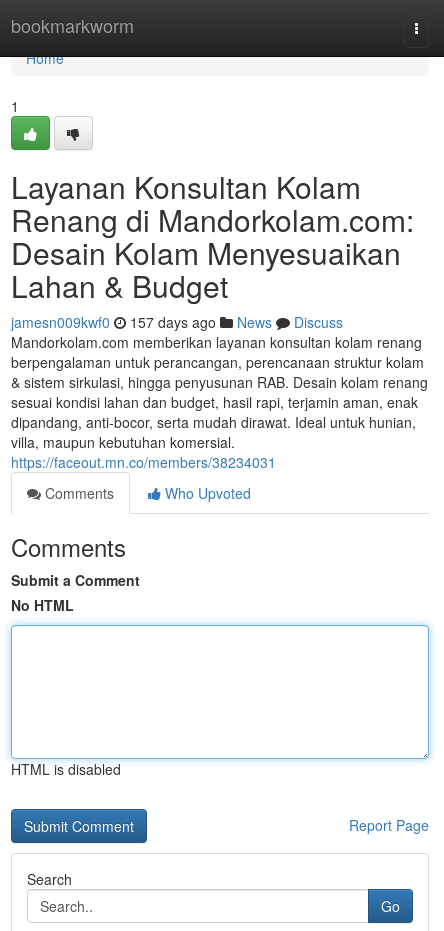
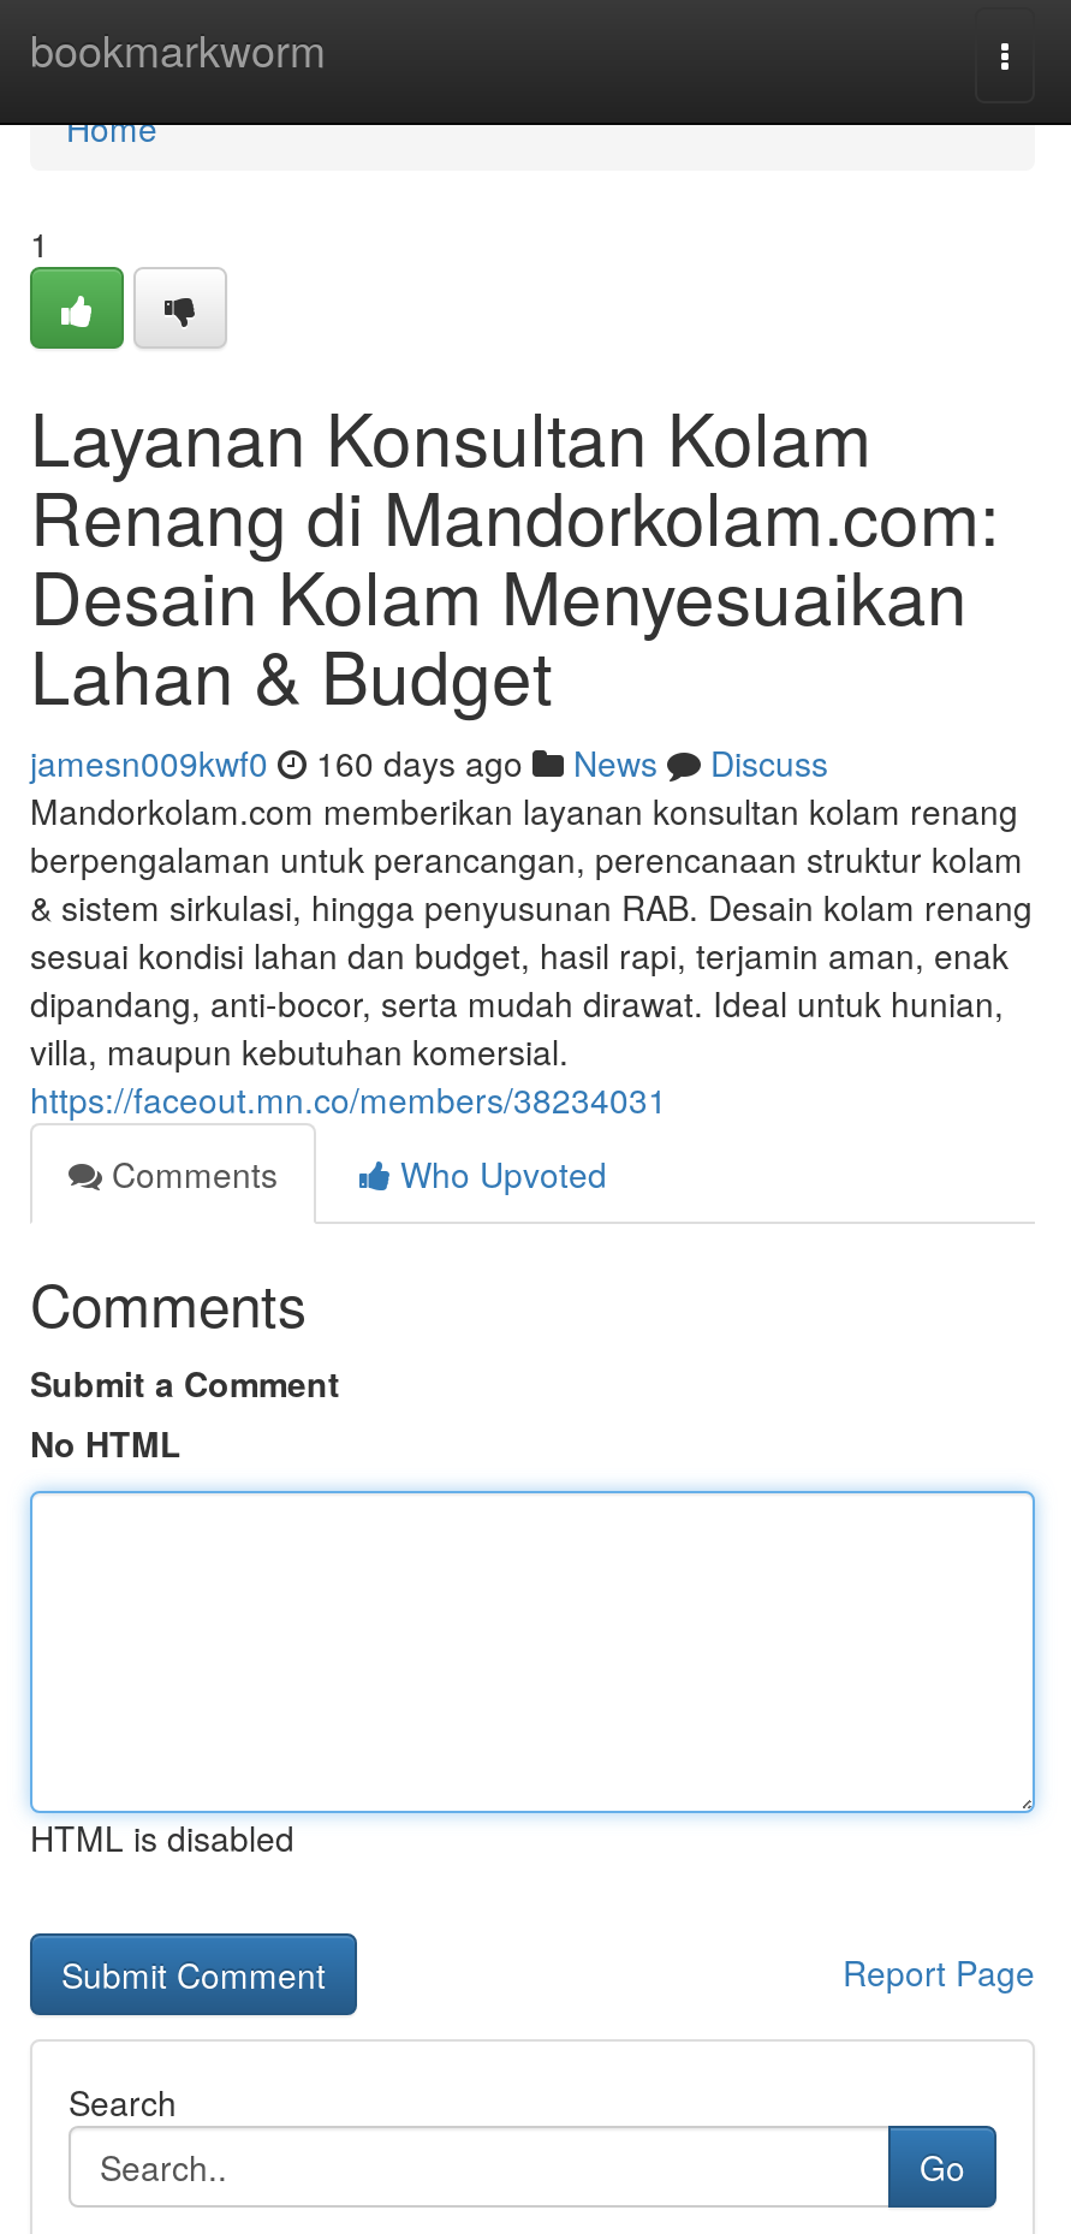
- jamesn009kwf0 157 days ago News Discuss
+ jamesn009kwf0 160 days ago News Discuss
